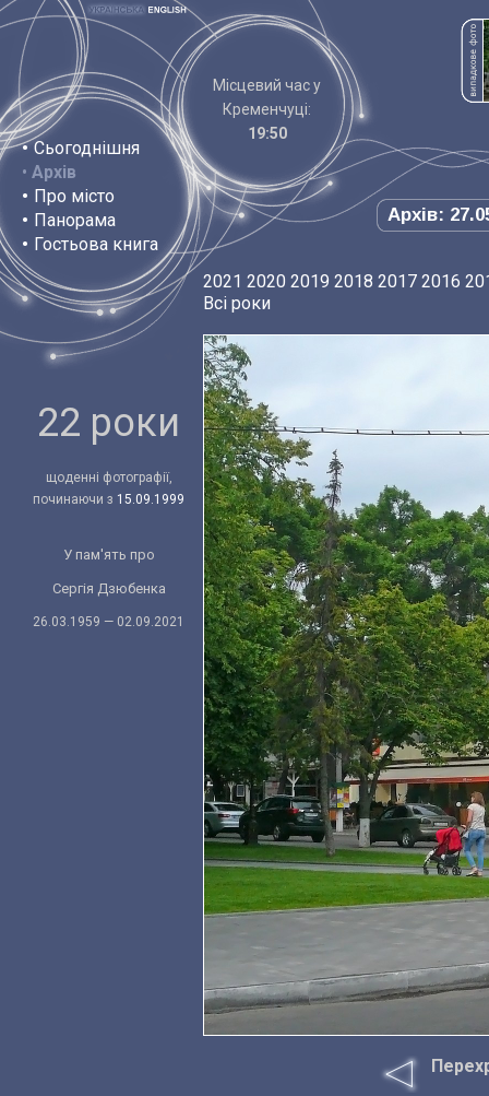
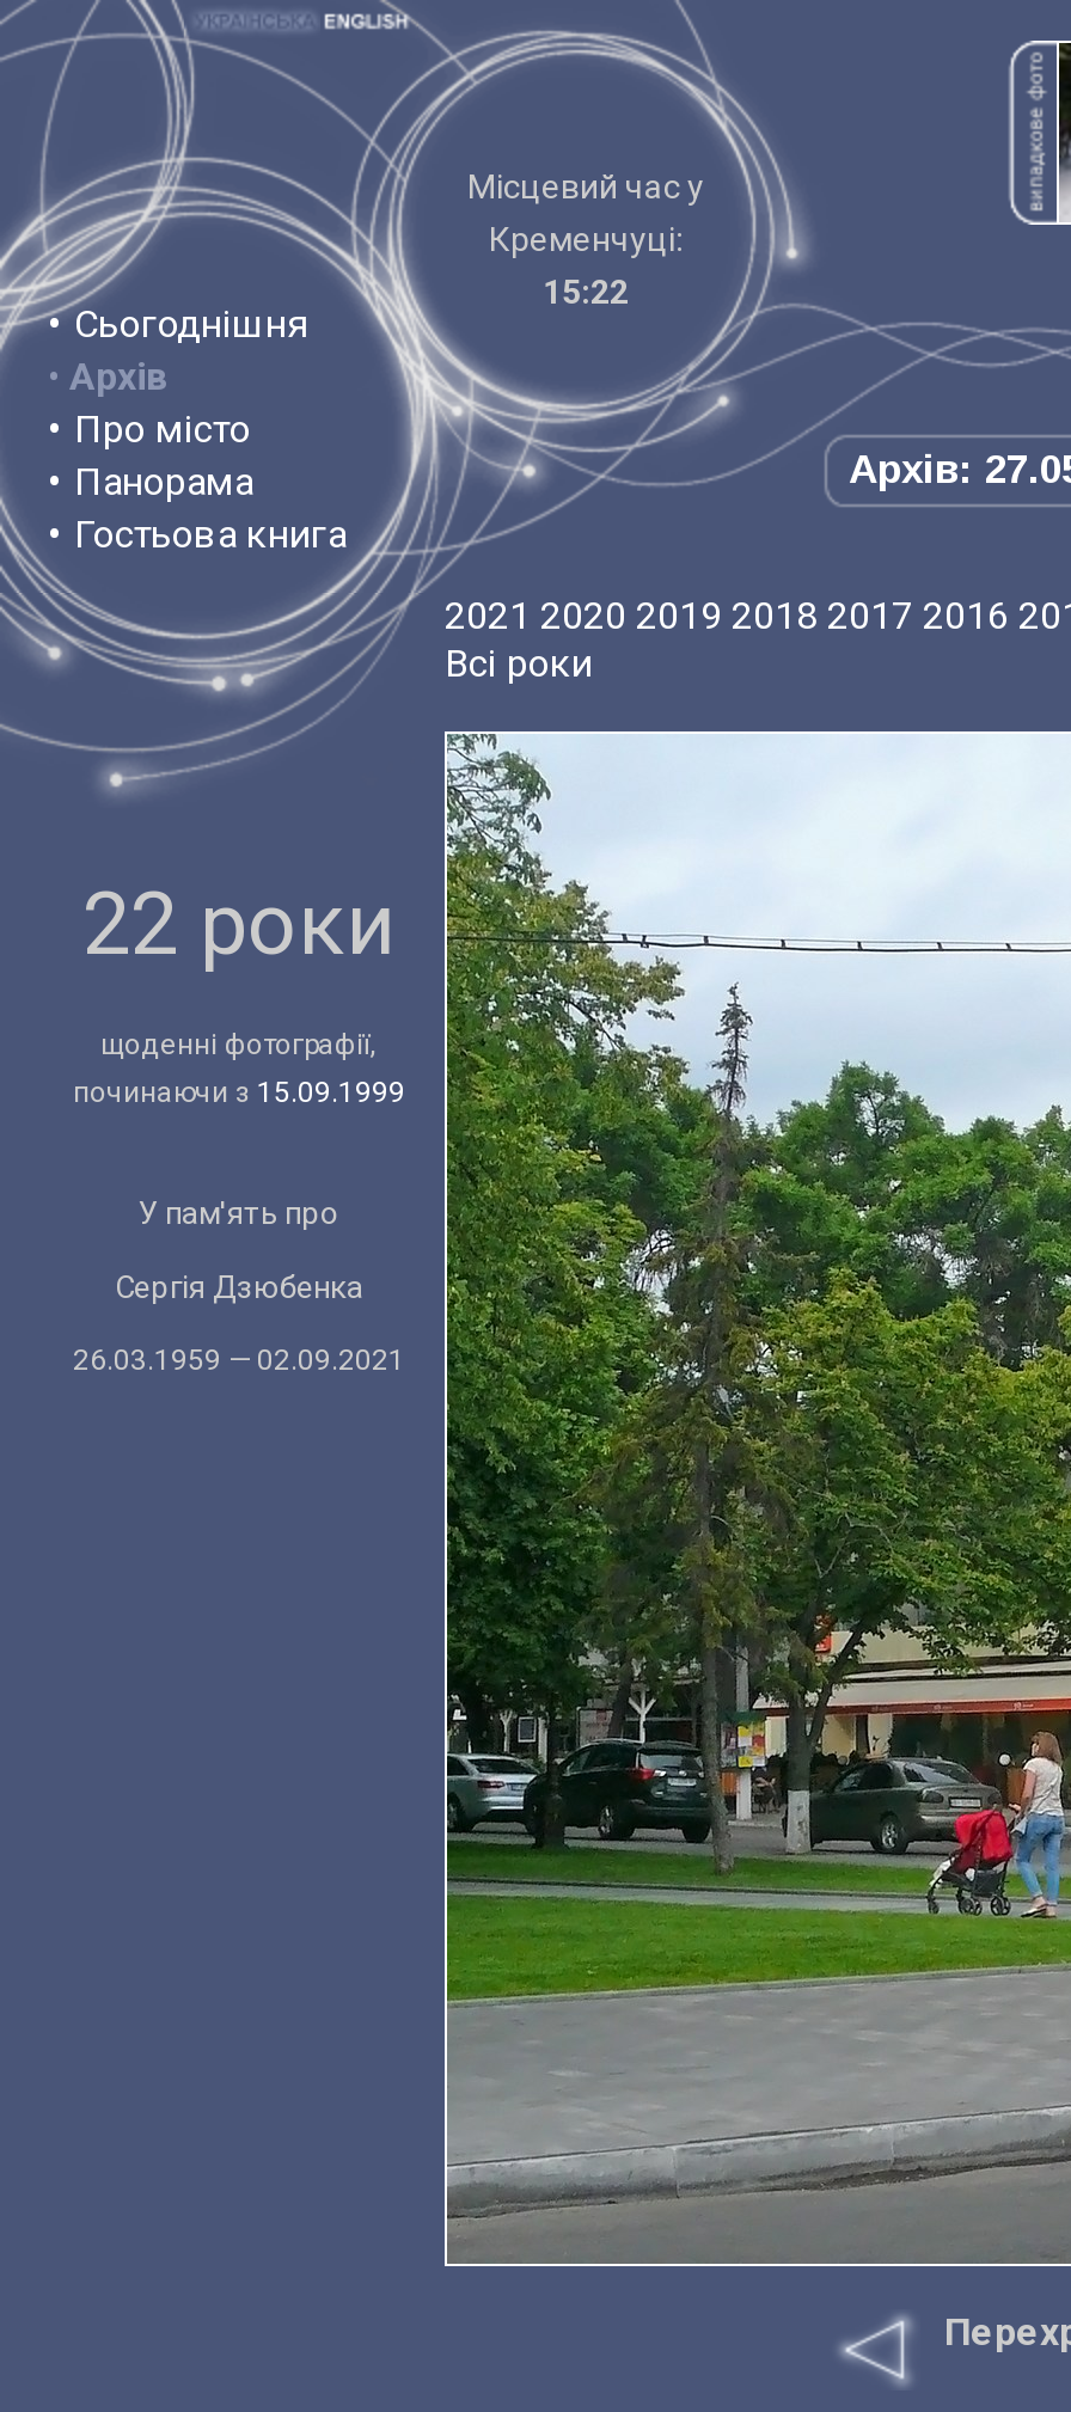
- 19:50
+ 15:22
